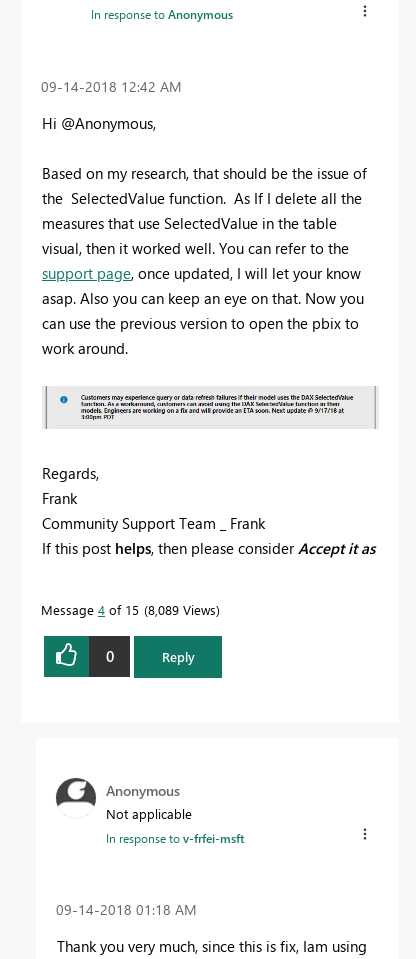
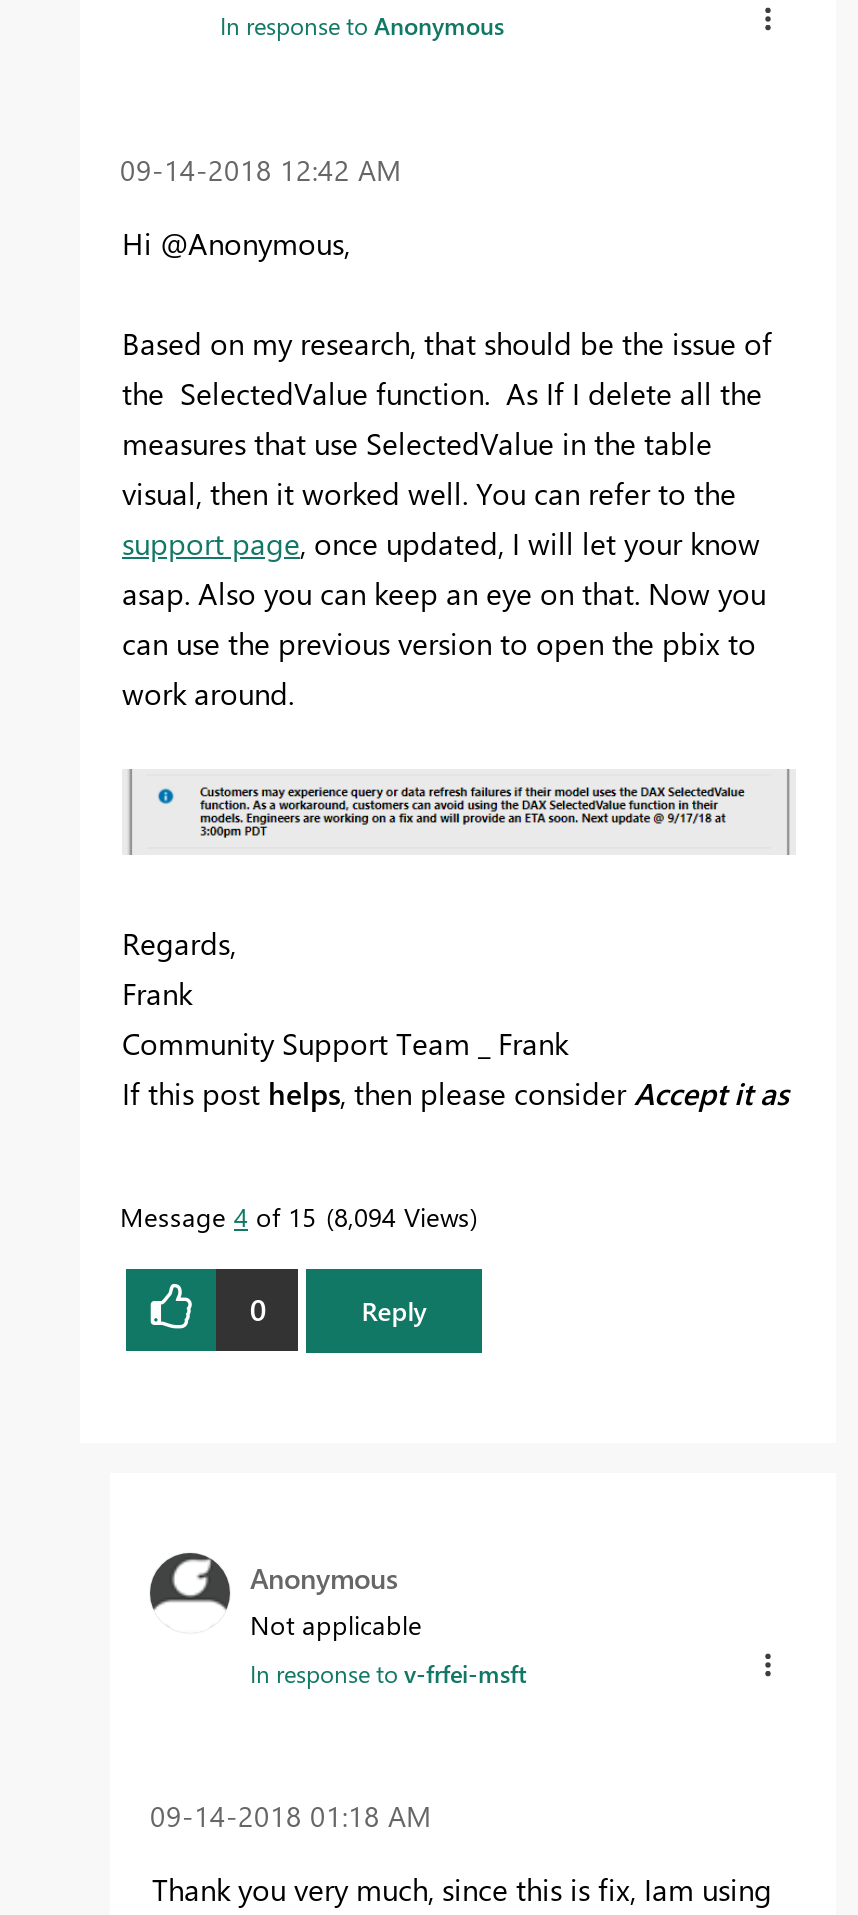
- Message 4 of 15 8,089 Views
+ Message 4 of 15 8,094 Views
